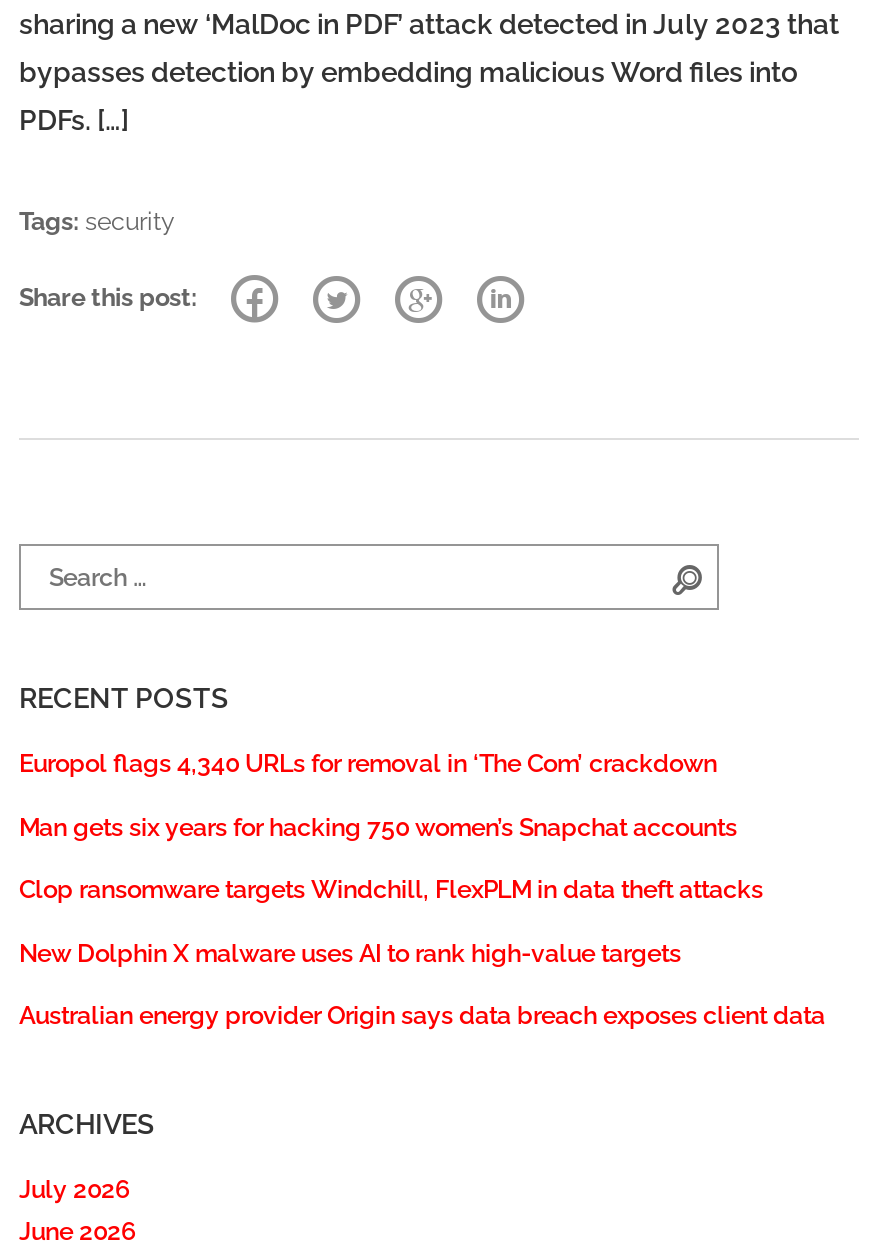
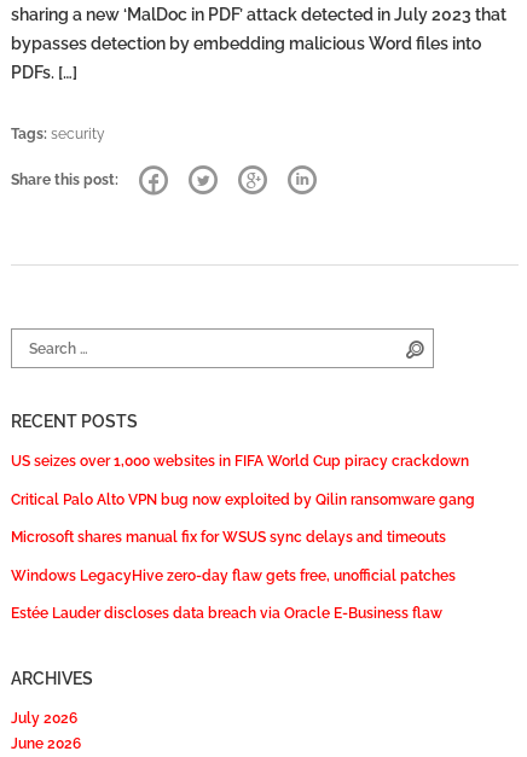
- Europol flags 4,340 URLs for removal in ‘The Com’ crackdown
+ US seizes over 1,000 websites in FIFA World Cup piracy crackdown

- Man gets six years for hacking 750 women’s Snapchat accounts
+ Critical Palo Alto VPN bug now exploited by Qilin ransomware gang

- Clop ransomware targets Windchill, FlexPLM in data theft attacks
+ Microsoft shares manual fix for WSUS sync delays and timeouts

- New Dolphin X malware uses AI to rank high-value targets
+ Windows LegacyHive zero-day flaw gets free, unofficial patches

- Australian energy provider Origin says data breach exposes client data
+ Estée Lauder discloses data breach via Oracle E-Business flaw
